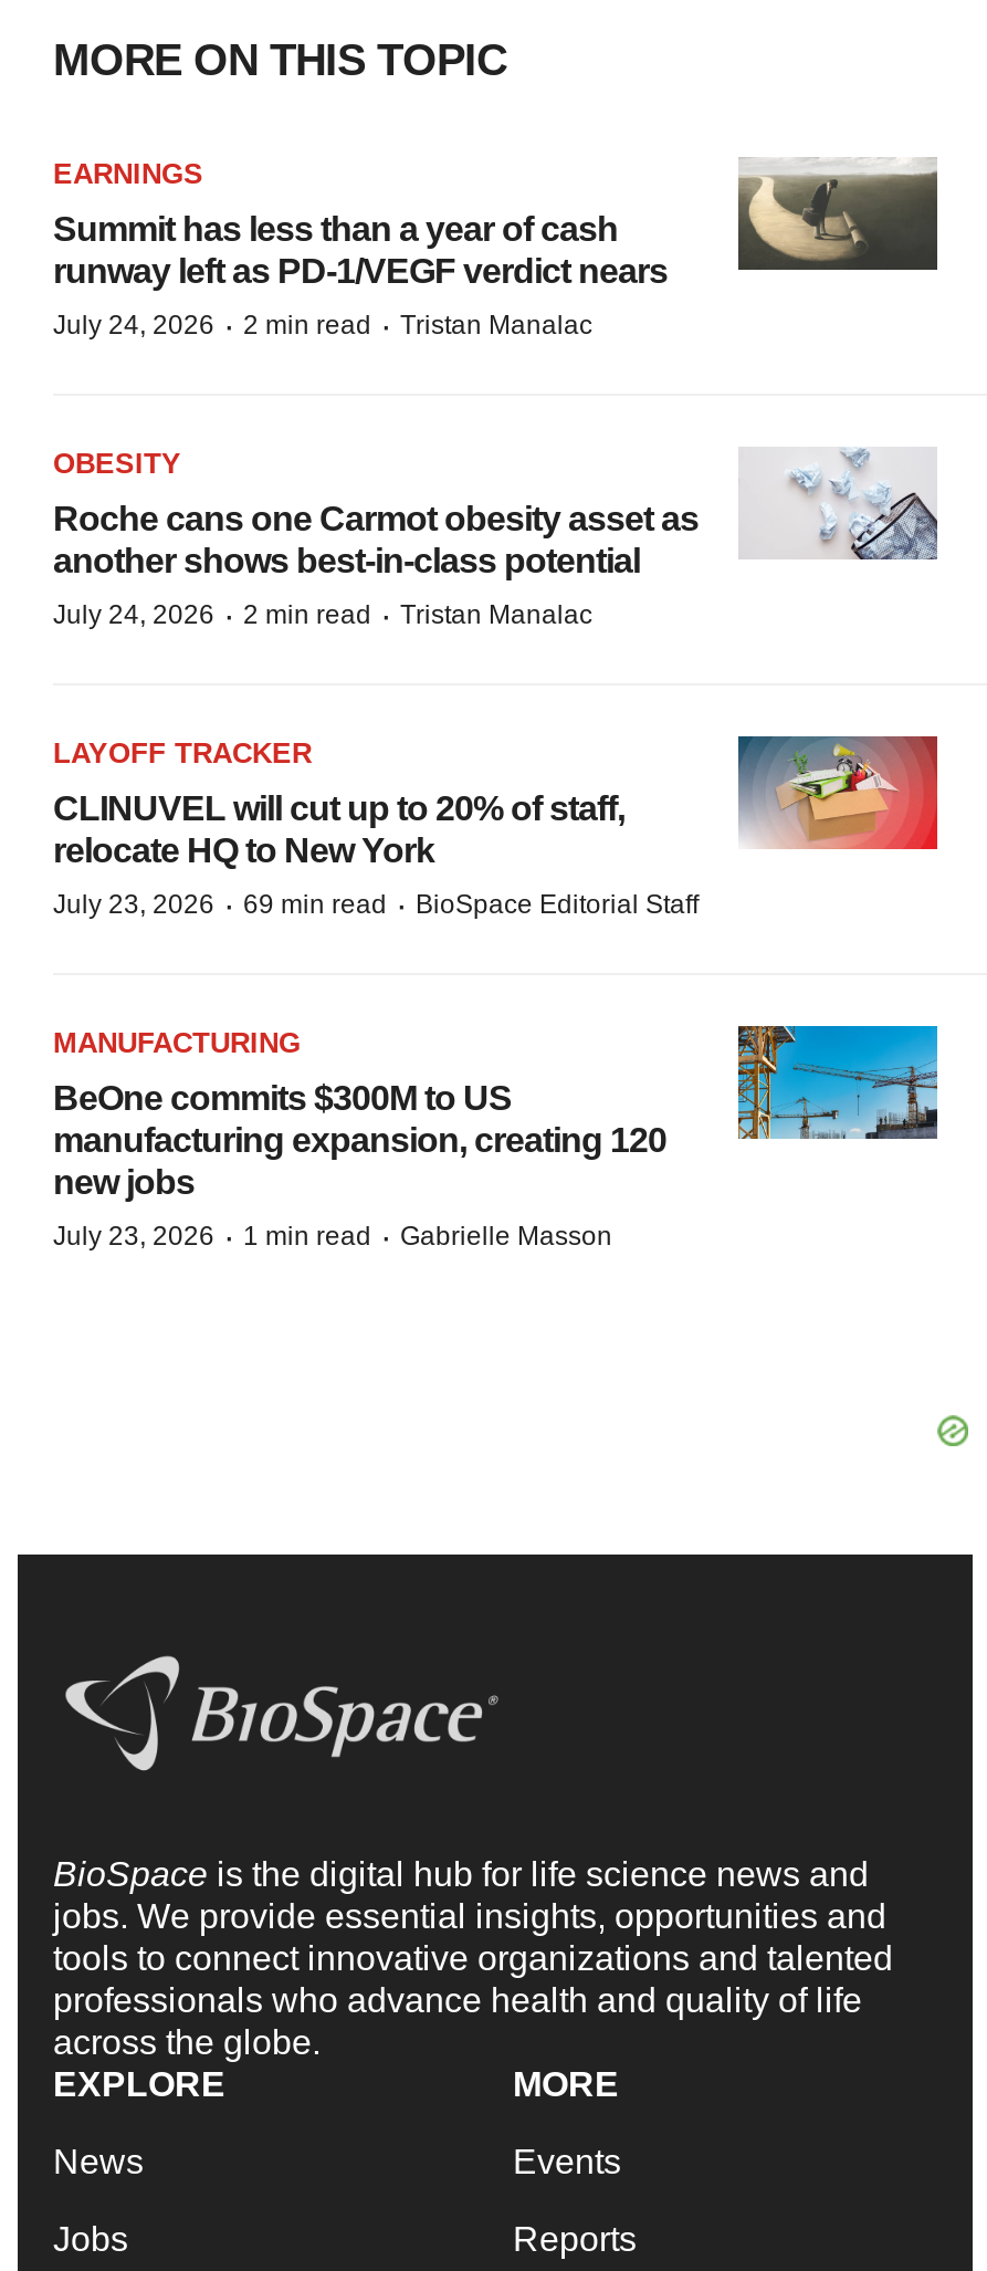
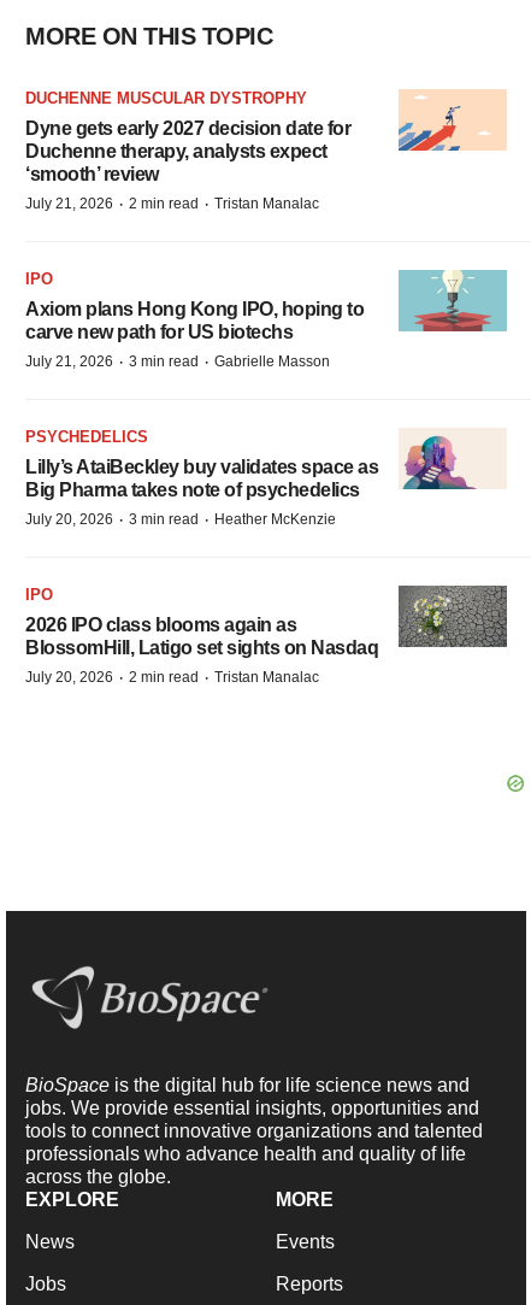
- EARNINGS
+ DUCHENNE MUSCULAR DYSTROPHY

- [image]
- Summit has less than a year of cash
- runway left as PD-1/VEGF verdict nears
+ [image]
+ Dyne gets early 2027 decision date for
+ Duchenne therapy, analysts expect
+ ‘smooth’ review

- July 24, 2026 · 2 min read · Tristan Manalac
+ July 21, 2026 · 2 min read · Tristan Manalac

- OBESITY
+ IPO

- [image]
- Roche cans one Carmot obesity asset as
- another shows best-in-class potential
+ [image]
+ Axiom plans Hong Kong IPO, hoping to
+ carve new path for US biotechs

- July 24, 2026 · 2 min read · Tristan Manalac
+ July 21, 2026 · 3 min read · Gabrielle Masson

- LAYOFF TRACKER
+ PSYCHEDELICS

- [image]
+ [image]

- CLINUVEL will cut up to 20% of staff,
- relocate HQ to New York
+ Lilly’s AtaiBeckley buy validates space as
+ Big Pharma takes note of psychedelics

- July 23, 2026 · 69 min read · BioSpace Editorial Staff
+ July 20, 2026 · 3 min read · Heather McKenzie

- MANUFACTURING
+ IPO

- [image]
- BeOne commits $300M to US
- manufacturing expansion, creating 120
- new jobs
+ [image]
+ 2026 IPO class blooms again as
+ BlossomHill, Latigo set sights on Nasdaq

- July 23, 2026 · 1 min read · Gabrielle Masson
+ July 20, 2026 · 2 min read · Tristan Manalac
